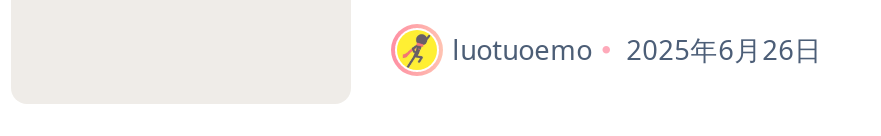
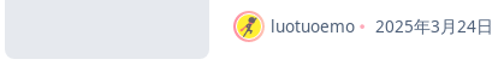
- luotuoemo 2025年6月26日
+ luotuoemo 2025年3月24日
